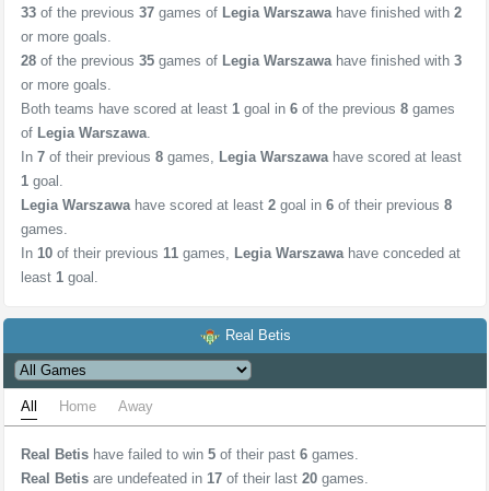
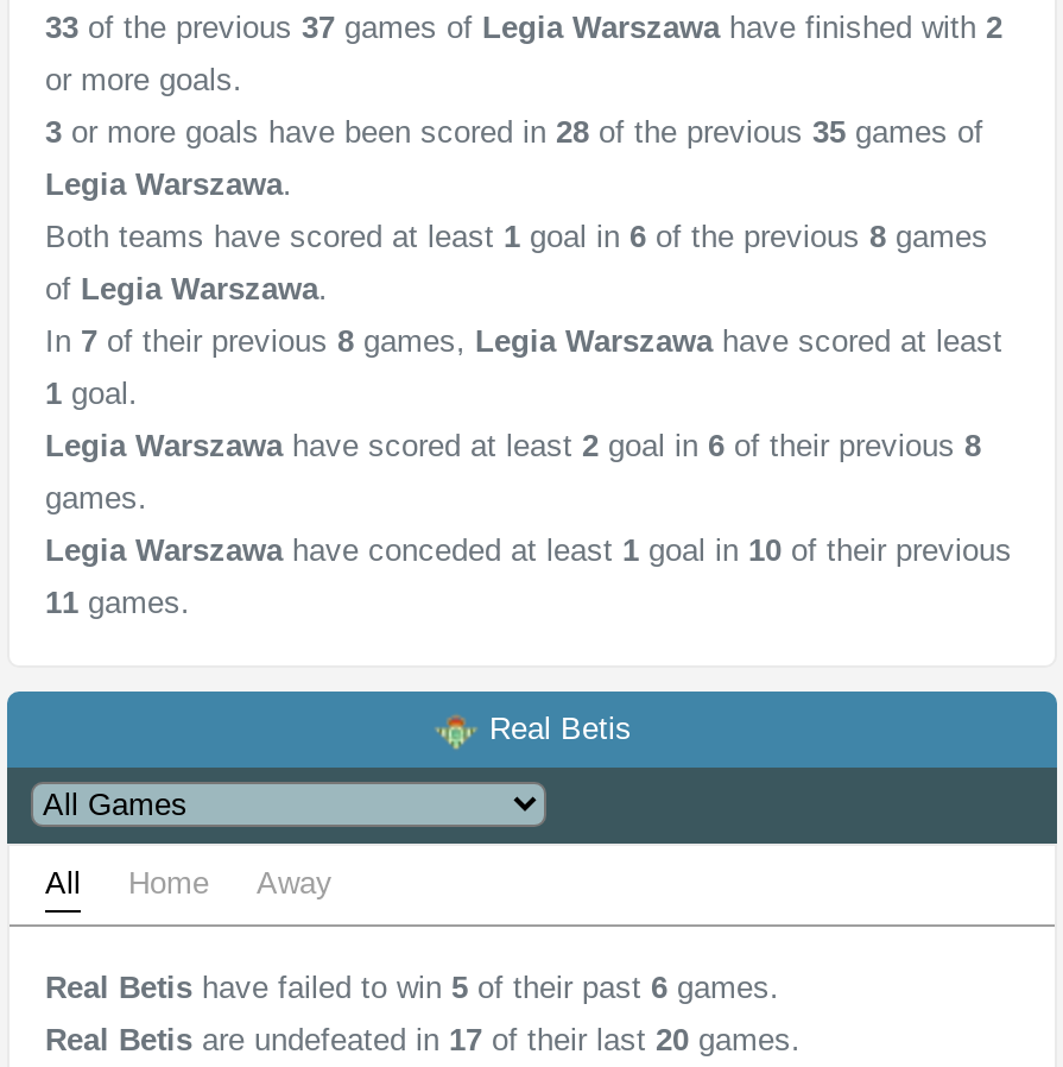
- 28 of the previous 35 games of Legia Warszawa have finished with 3
+ 3 or more goals have been scored in 28 of the previous 35 games of

- or more goals.
+ Legia Warszawa.

- In 10 of their previous 11 games, Legia Warszawa have conceded at
+ Legia Warszawa have conceded at least 1 goal in 10 of their previous

- least 1 goal.
+ 11 games.
